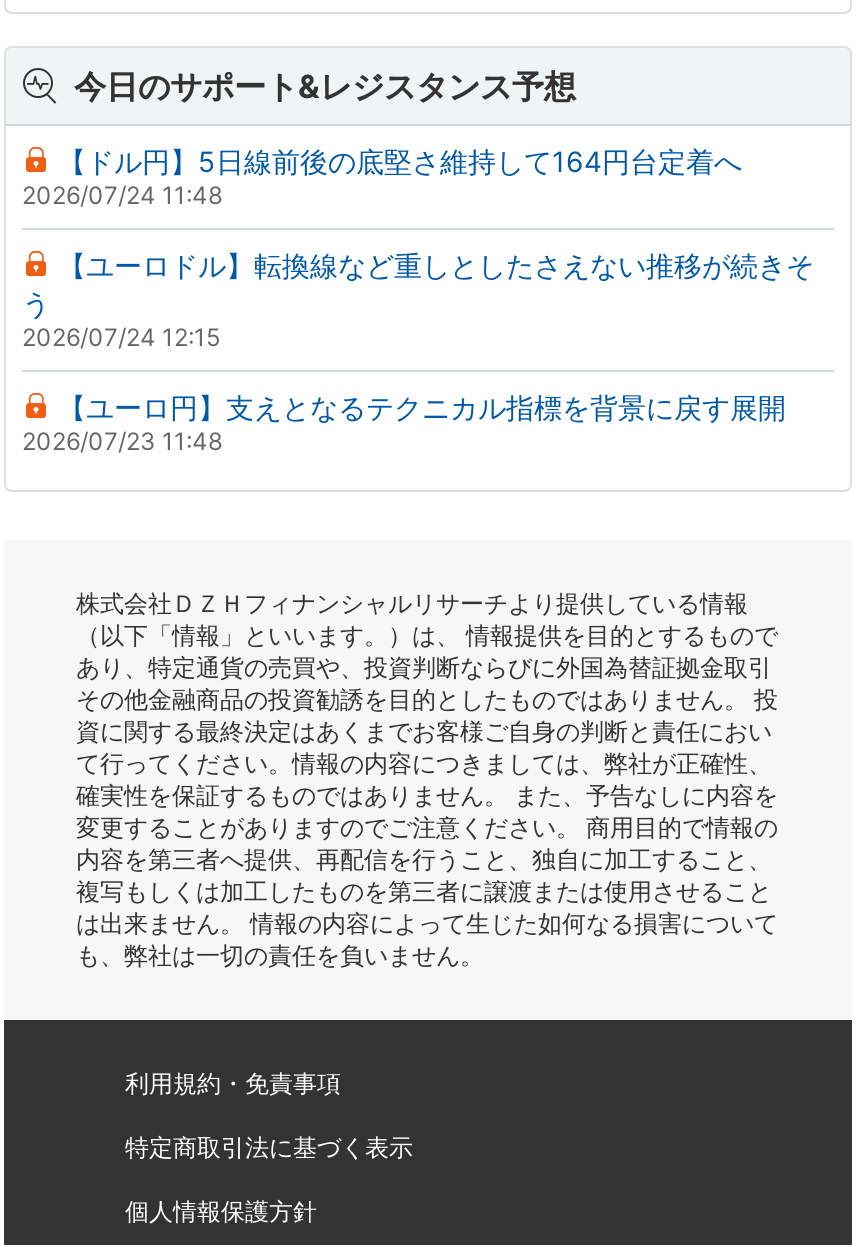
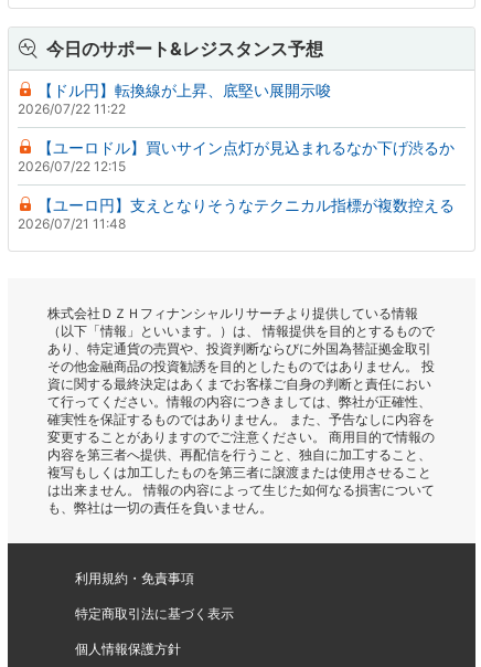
- 【ドル円】5日線前後の底堅さ維持して164円台定着へ
- 2026/07/24 11:48
+ 【ドル円】転換線が上昇、底堅い展開示唆
+ 2026/07/22 11:22

- 【ユーロドル】転換線など重しとしたさえない推移が続きそ
- う
- 2026/07/24 12:15
+ 【ユーロドル】買いサイン点灯が見込まれるなか下げ渋るか
+ 2026/07/22 12:15

- 【ユーロ円】支えとなるテクニカル指標を背景に戻す展開
- 2026/07/23 11:48
+ 【ユーロ円】支えとなりそうなテクニカル指標が複数控える
+ 2026/07/21 11:48
